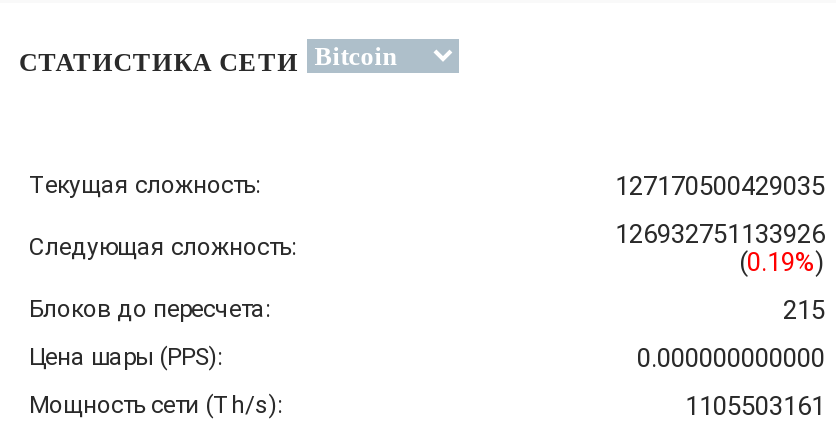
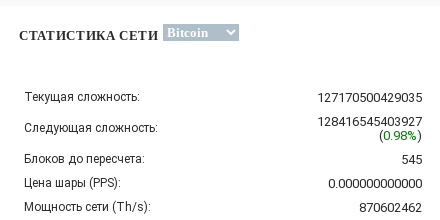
- 126932751133926
+ 128416545403927

- (0.19%)
+ (0.98%)

- 215
+ 545

- 1105503161
+ 870602462
